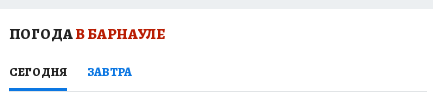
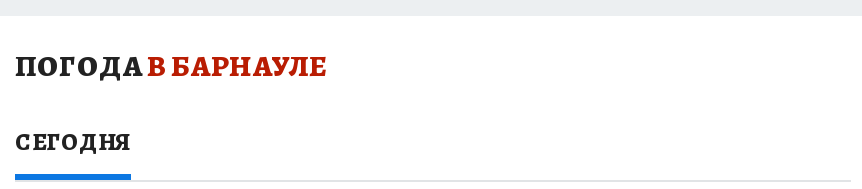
- ЗАВТРА
